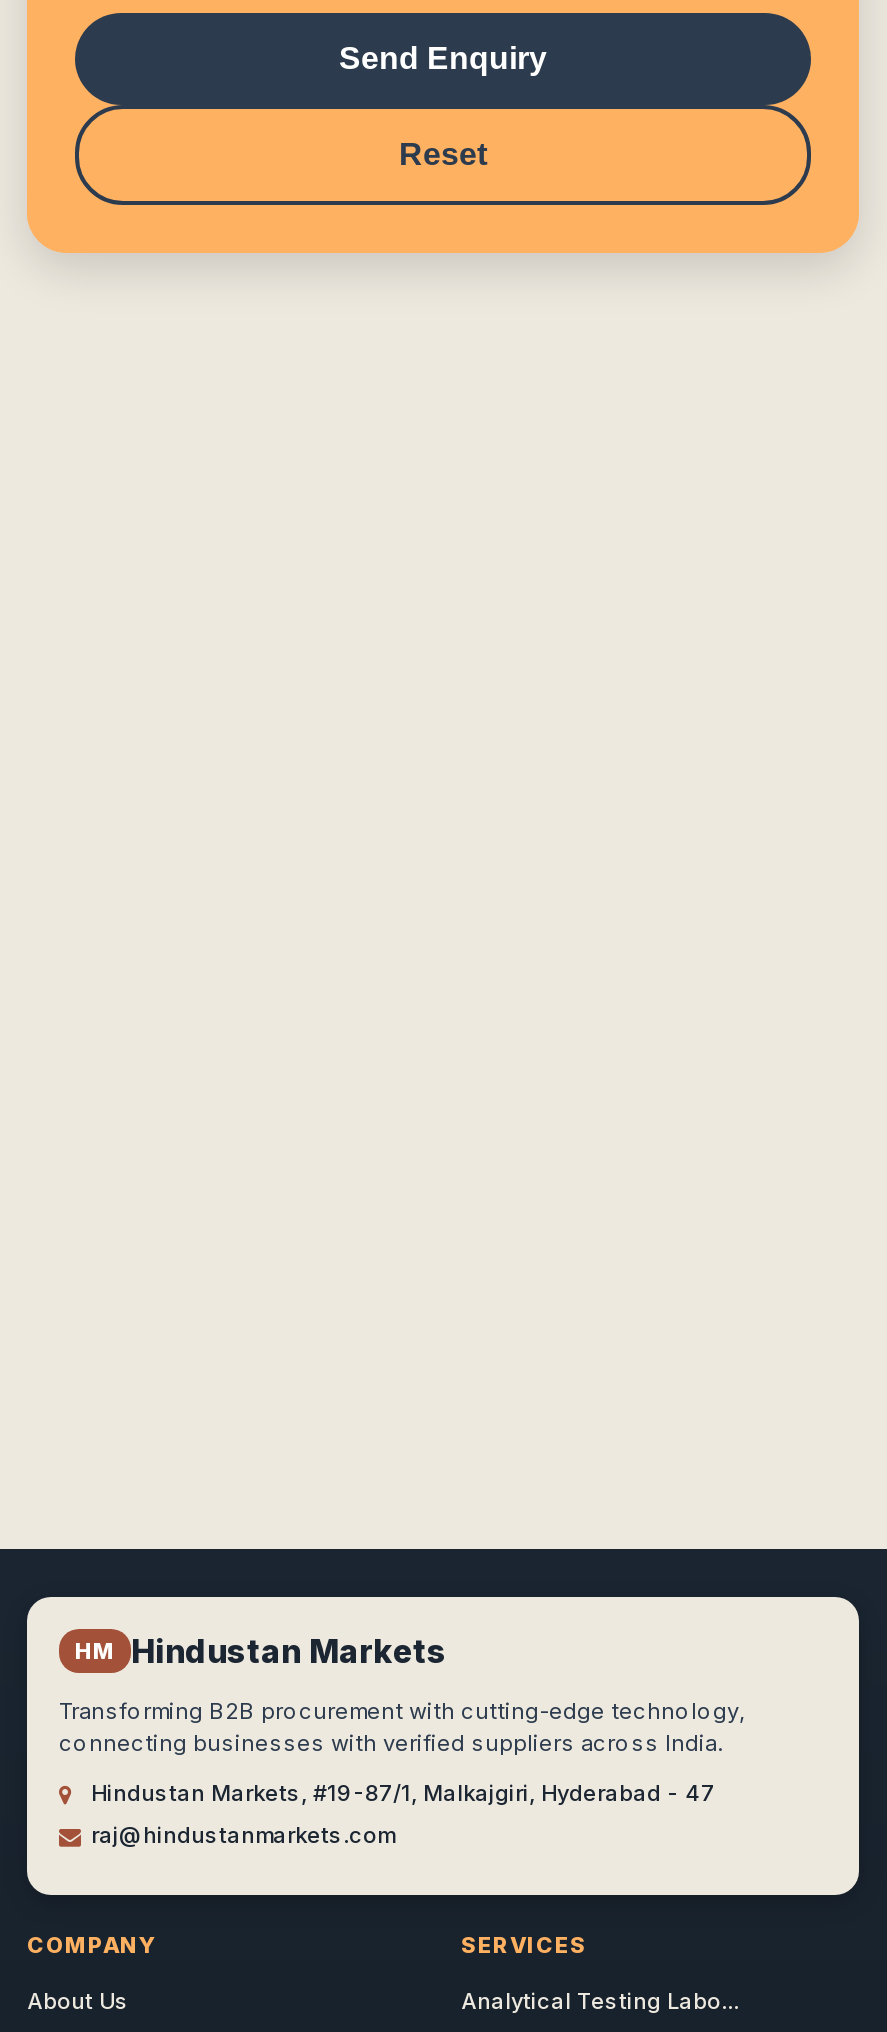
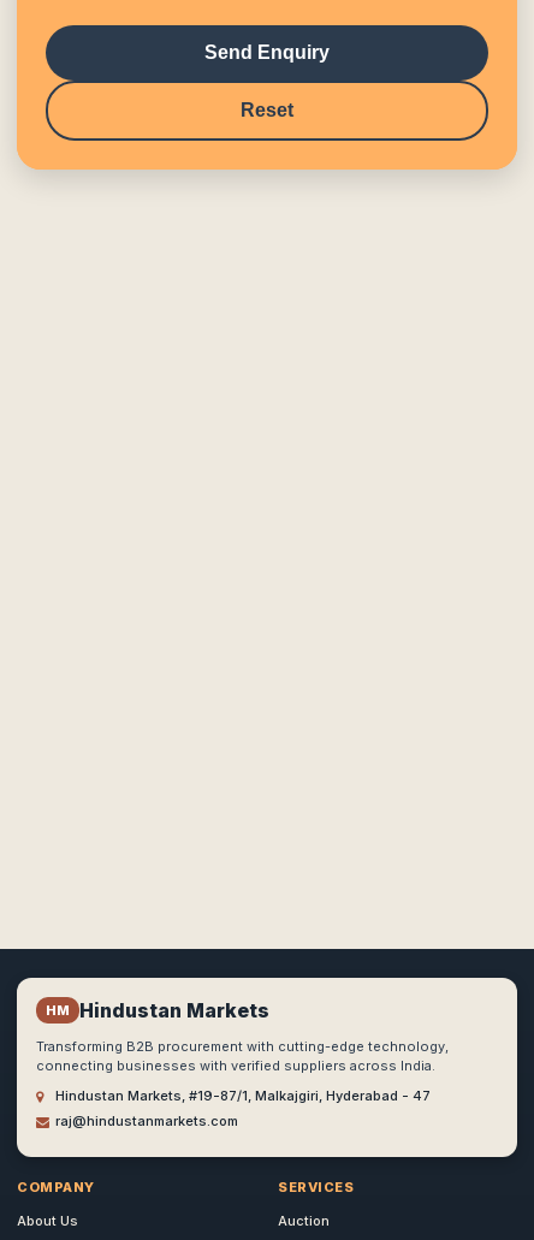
- Analytical Testing Labo...
+ Auction
